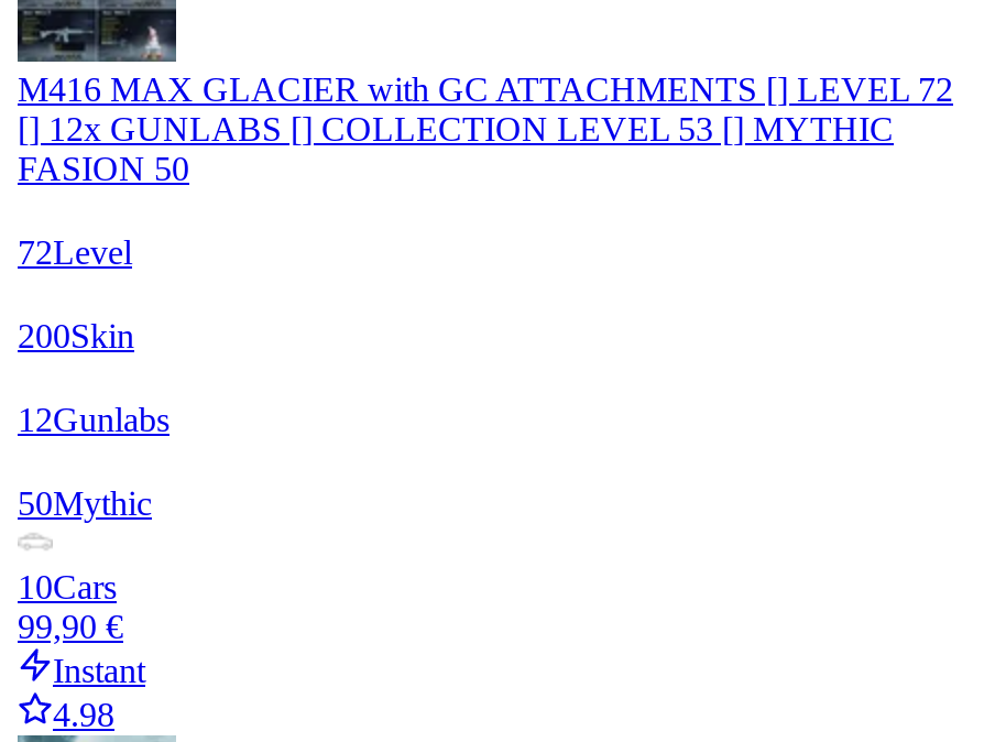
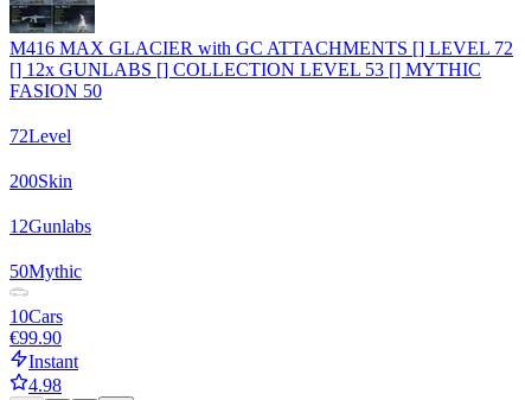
- 99,90 €
+ €99.90
